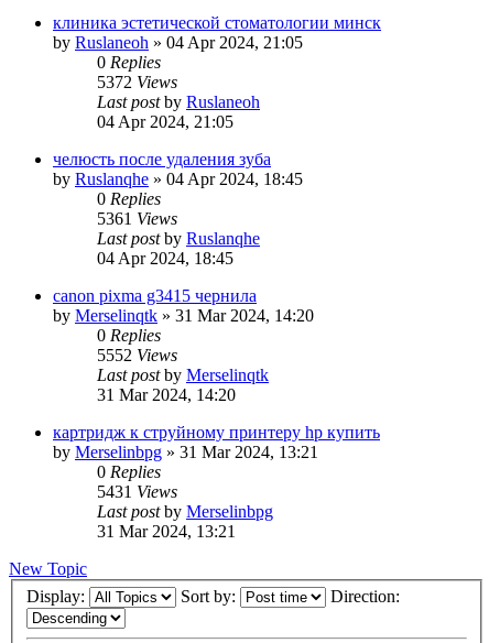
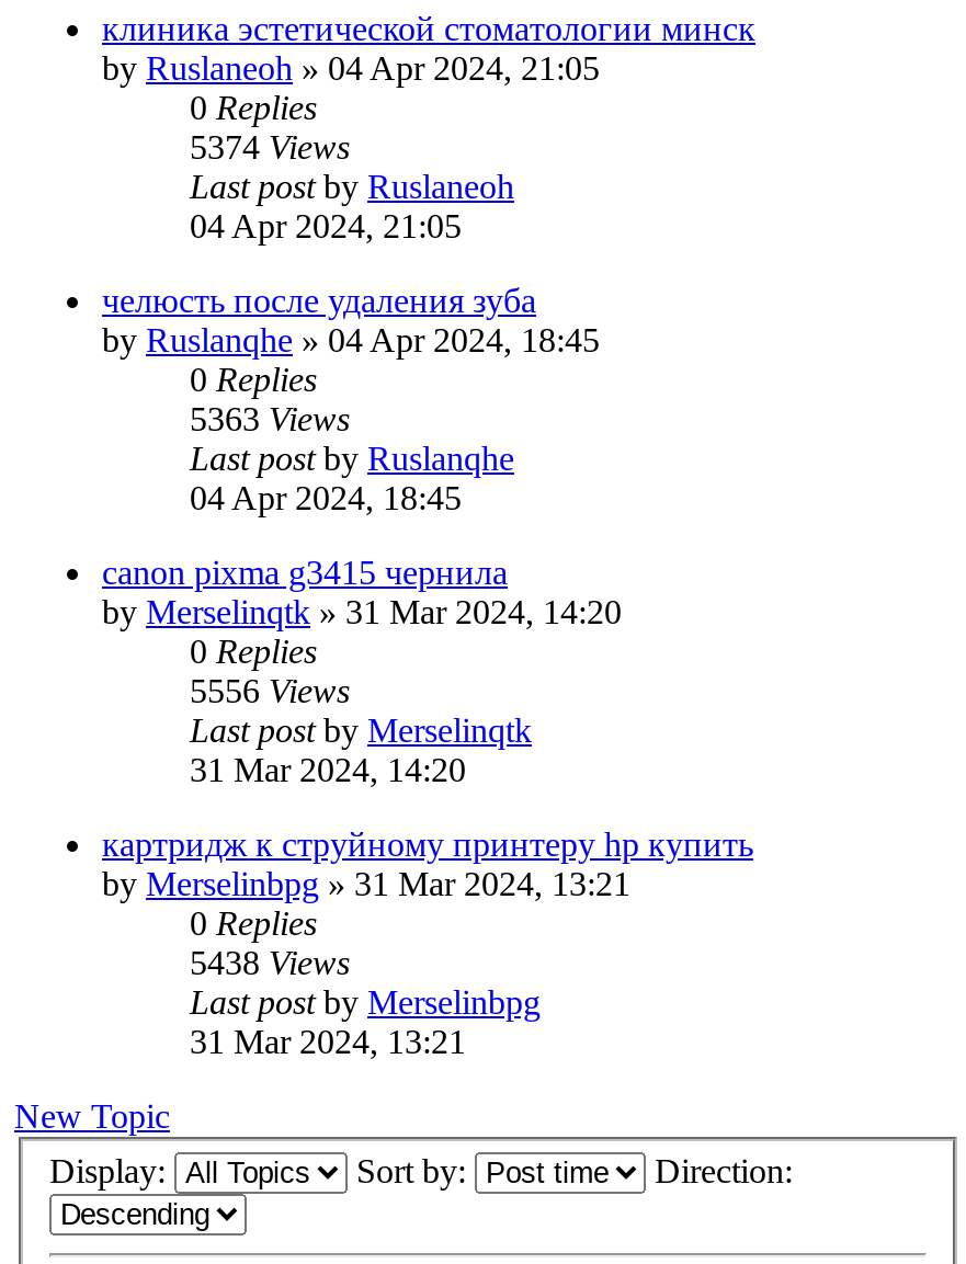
- 5372 Views
+ 5374 Views

- 5361 Views
+ 5363 Views

- 5552 Views
+ 5556 Views

- 5431 Views
+ 5438 Views
